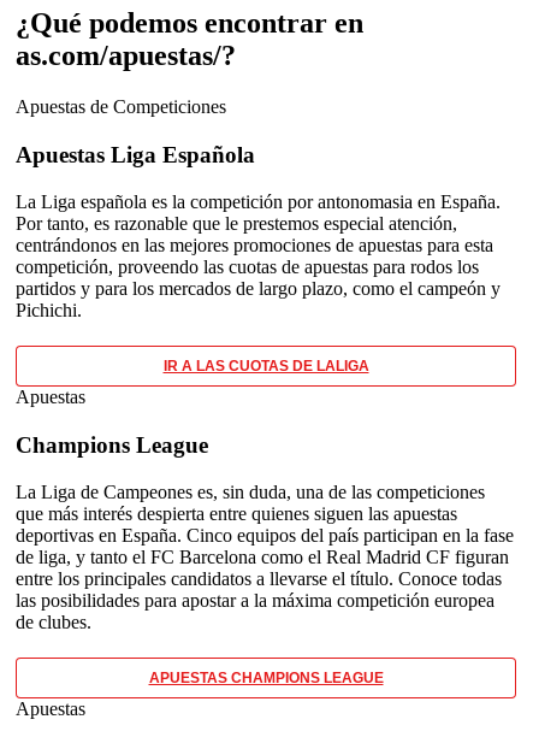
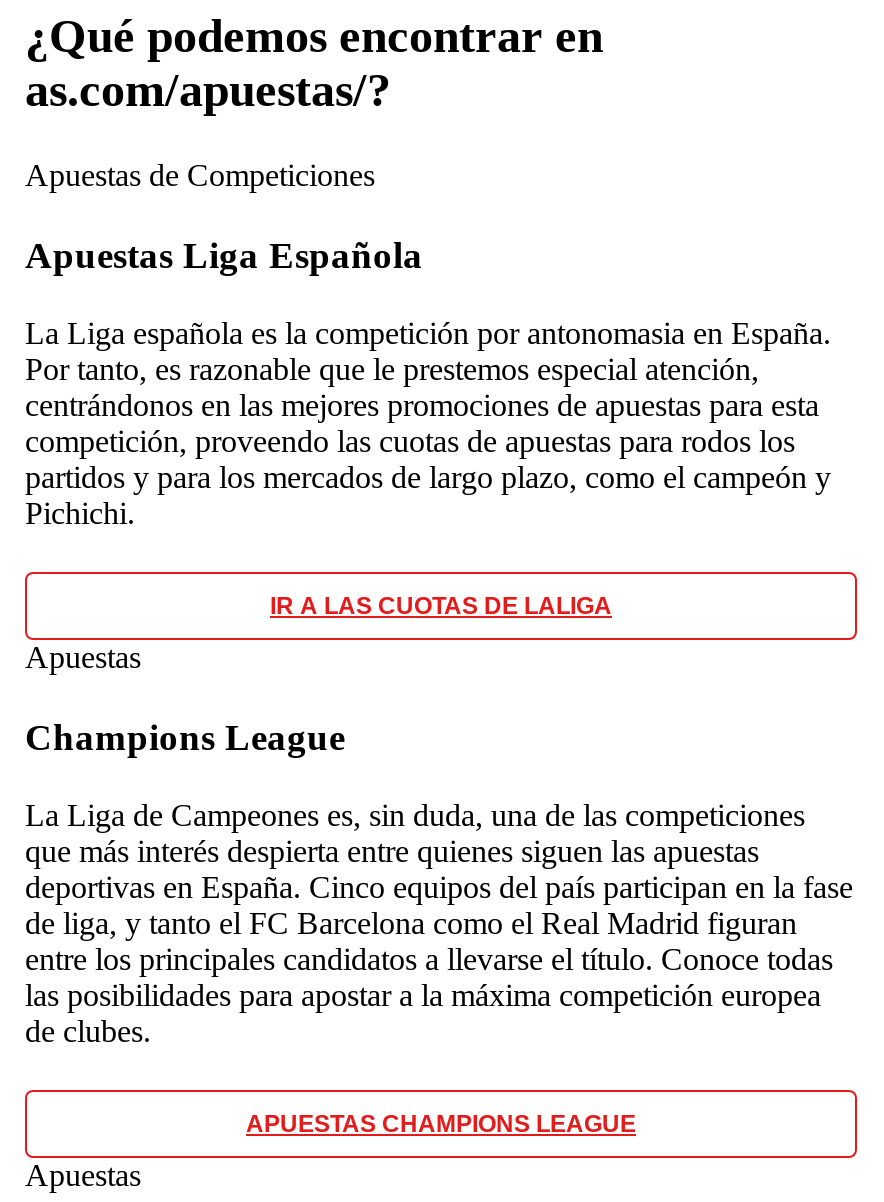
- de liga, y tanto el FC Barcelona como el Real Madrid CF figuran
+ de liga, y tanto el FC Barcelona como el Real Madrid figuran
